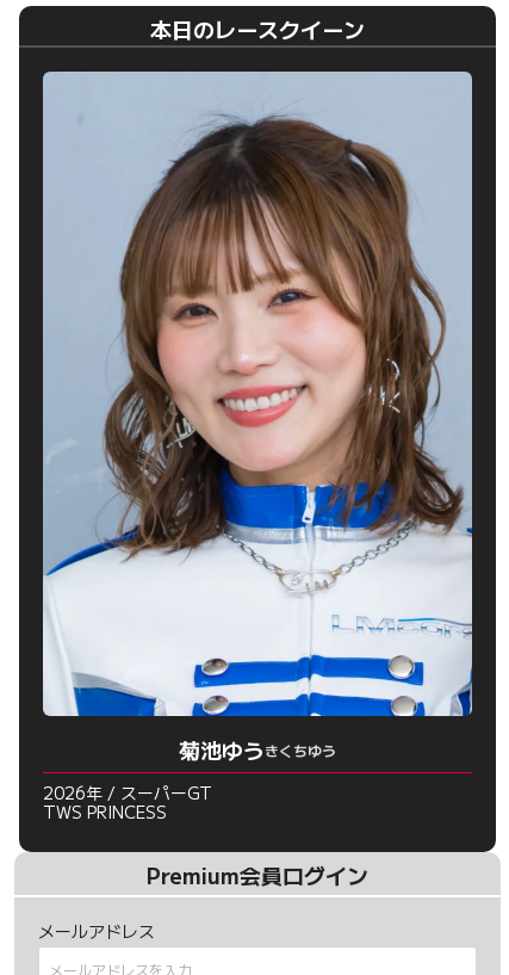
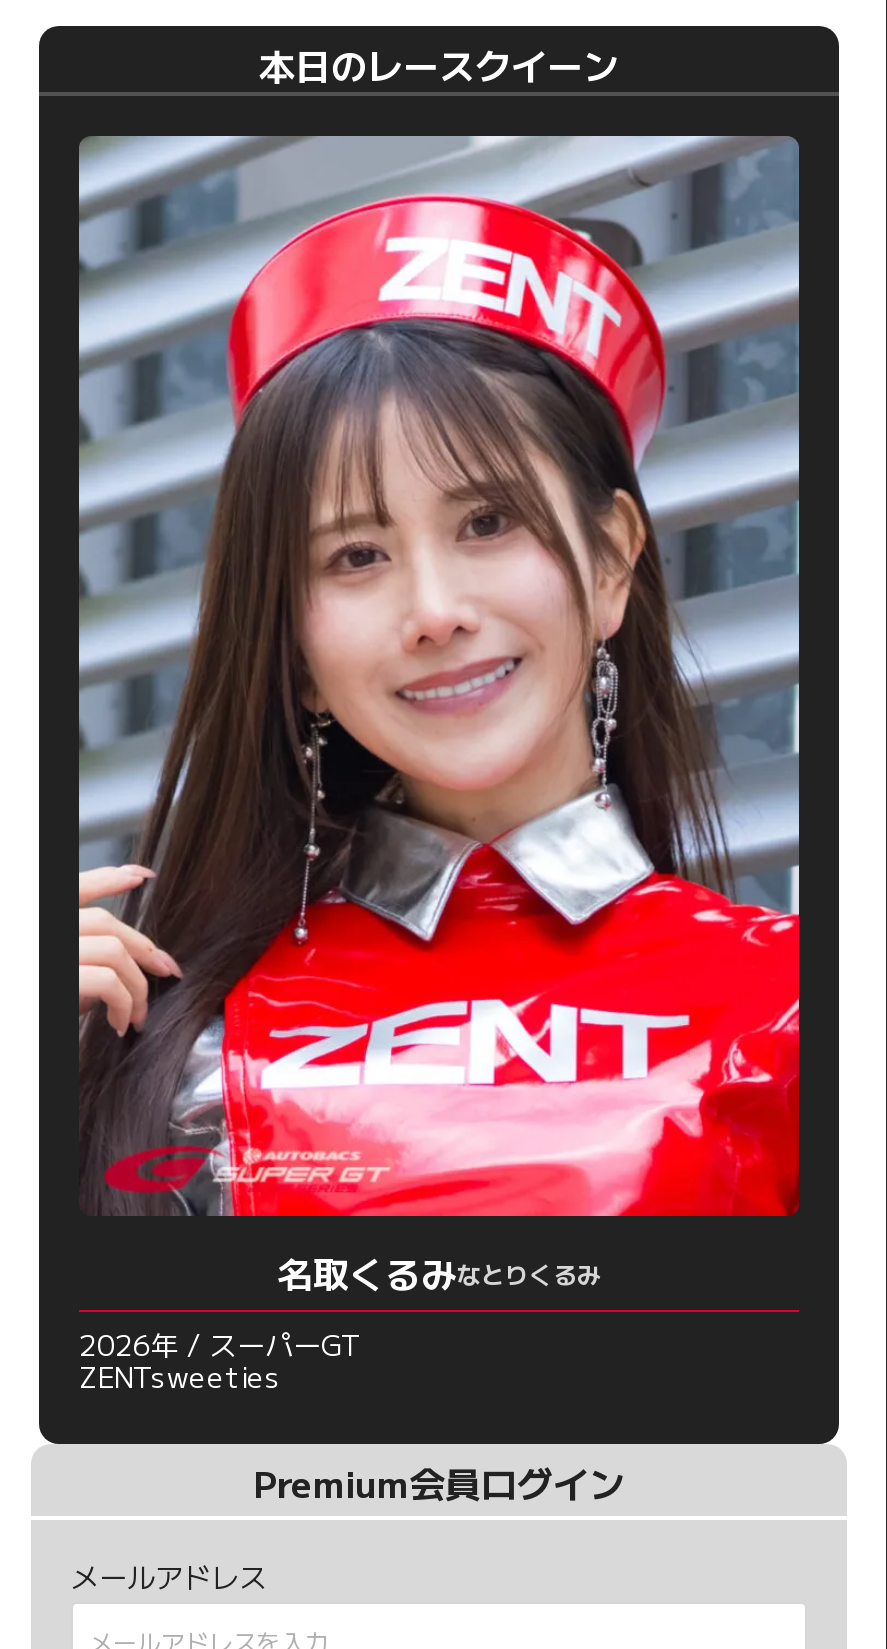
- [image]
- 菊池ゆうきくちゆう
+ [image]
+ 名取くるみなとりくるみ

- TWS PRINCESS
+ ZENTsweeties
